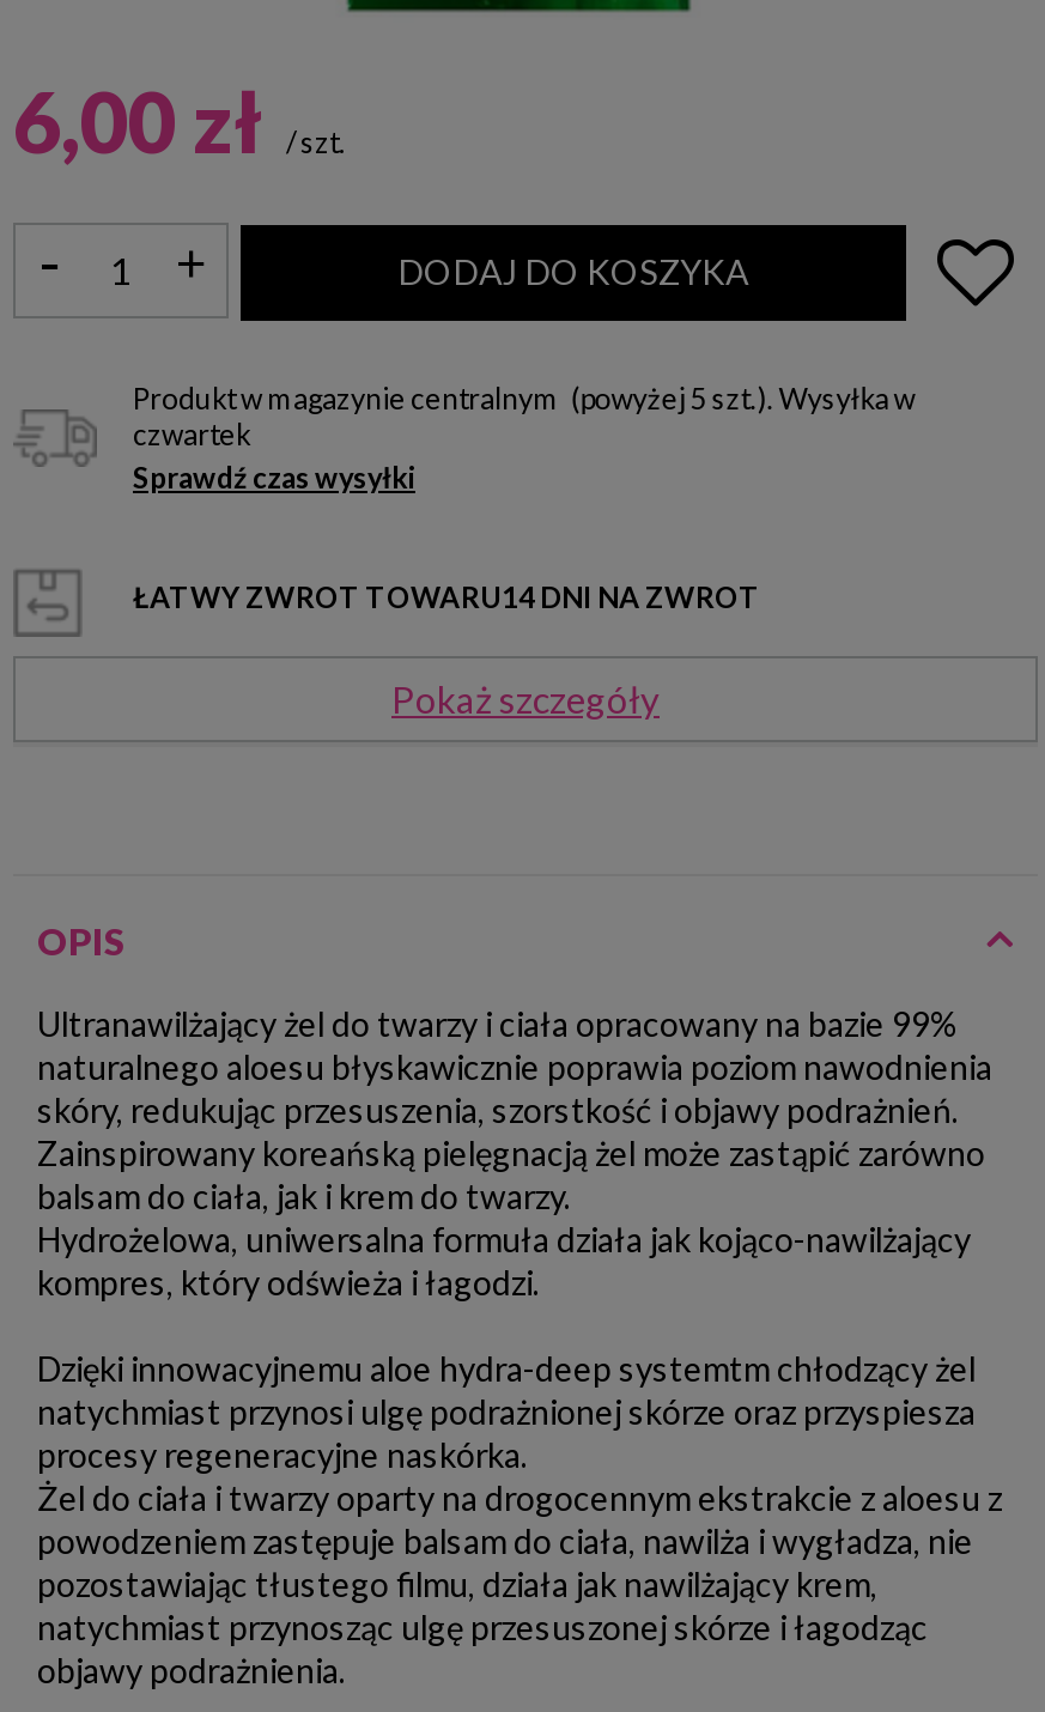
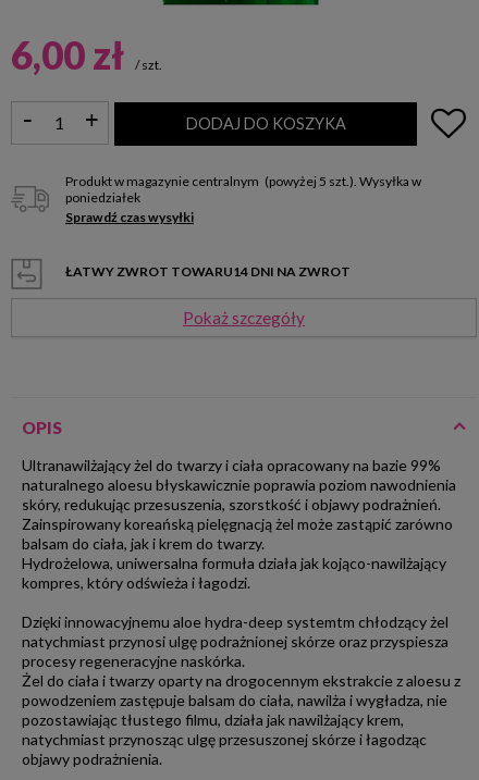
- czwartek
+ poniedziałek
